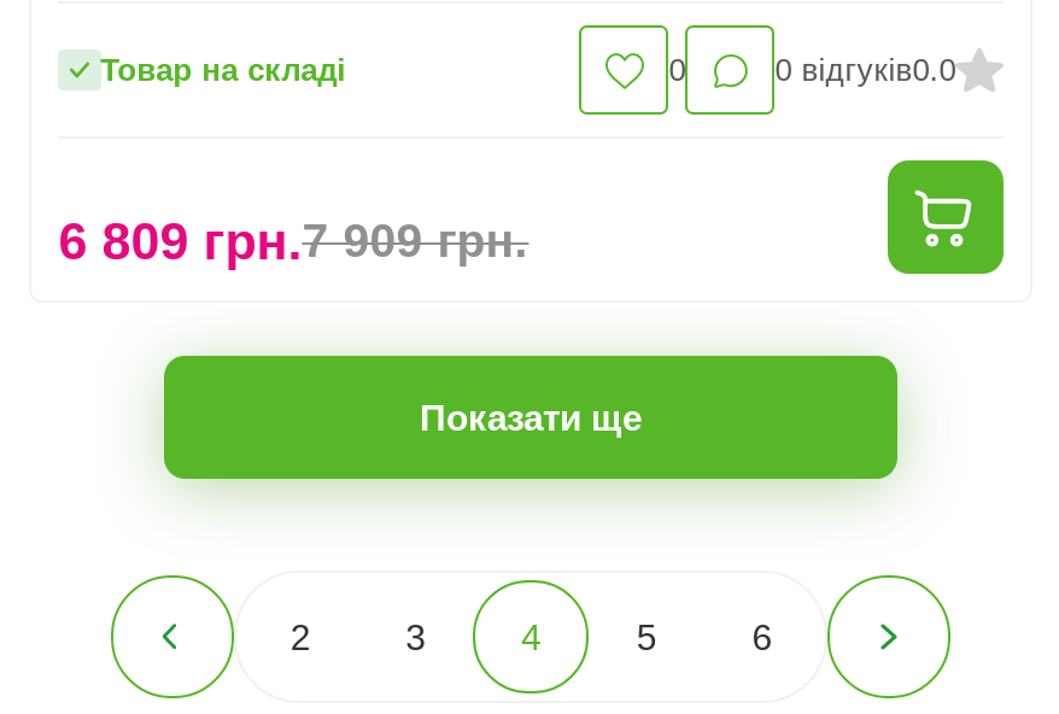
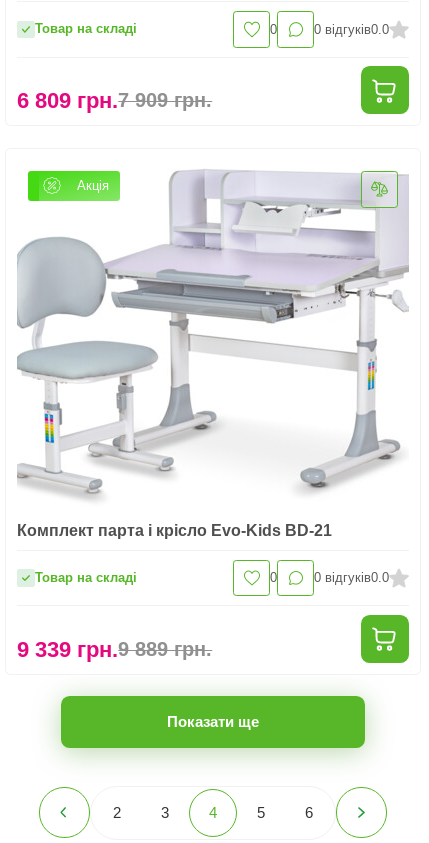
+ [image]
+ Акція

+ Комплект парта і крісло Evo-Kids BD-21
+ Товар на складі
+ 0
+ 0 відгуків0.0
+ 9 889 грн.
+ 9 339 грн.
